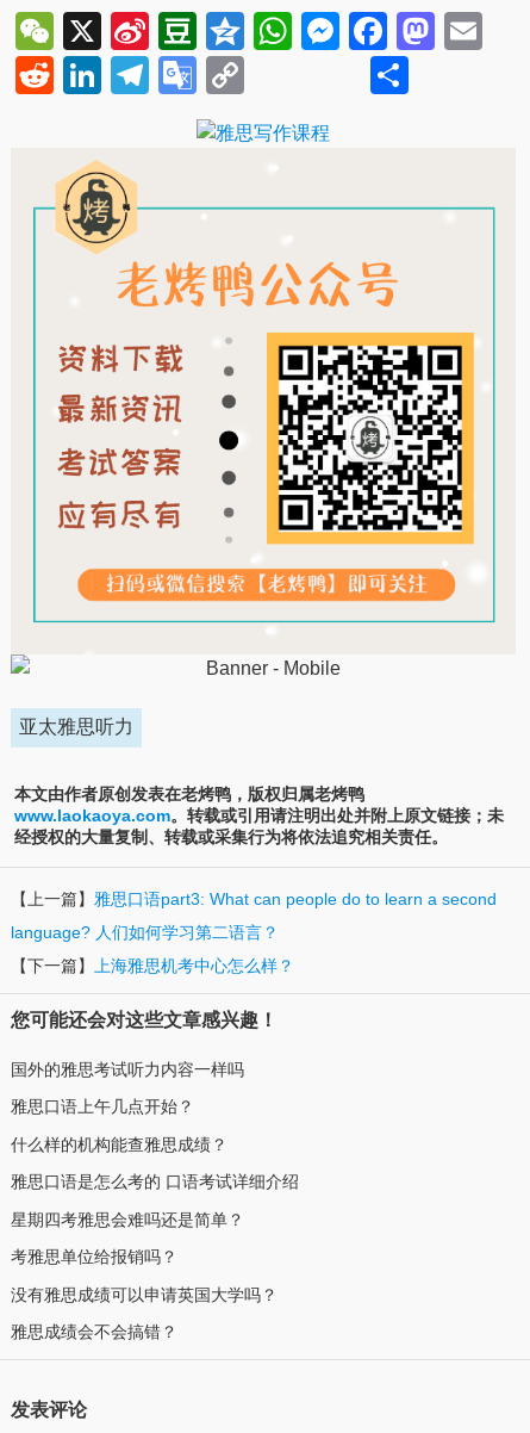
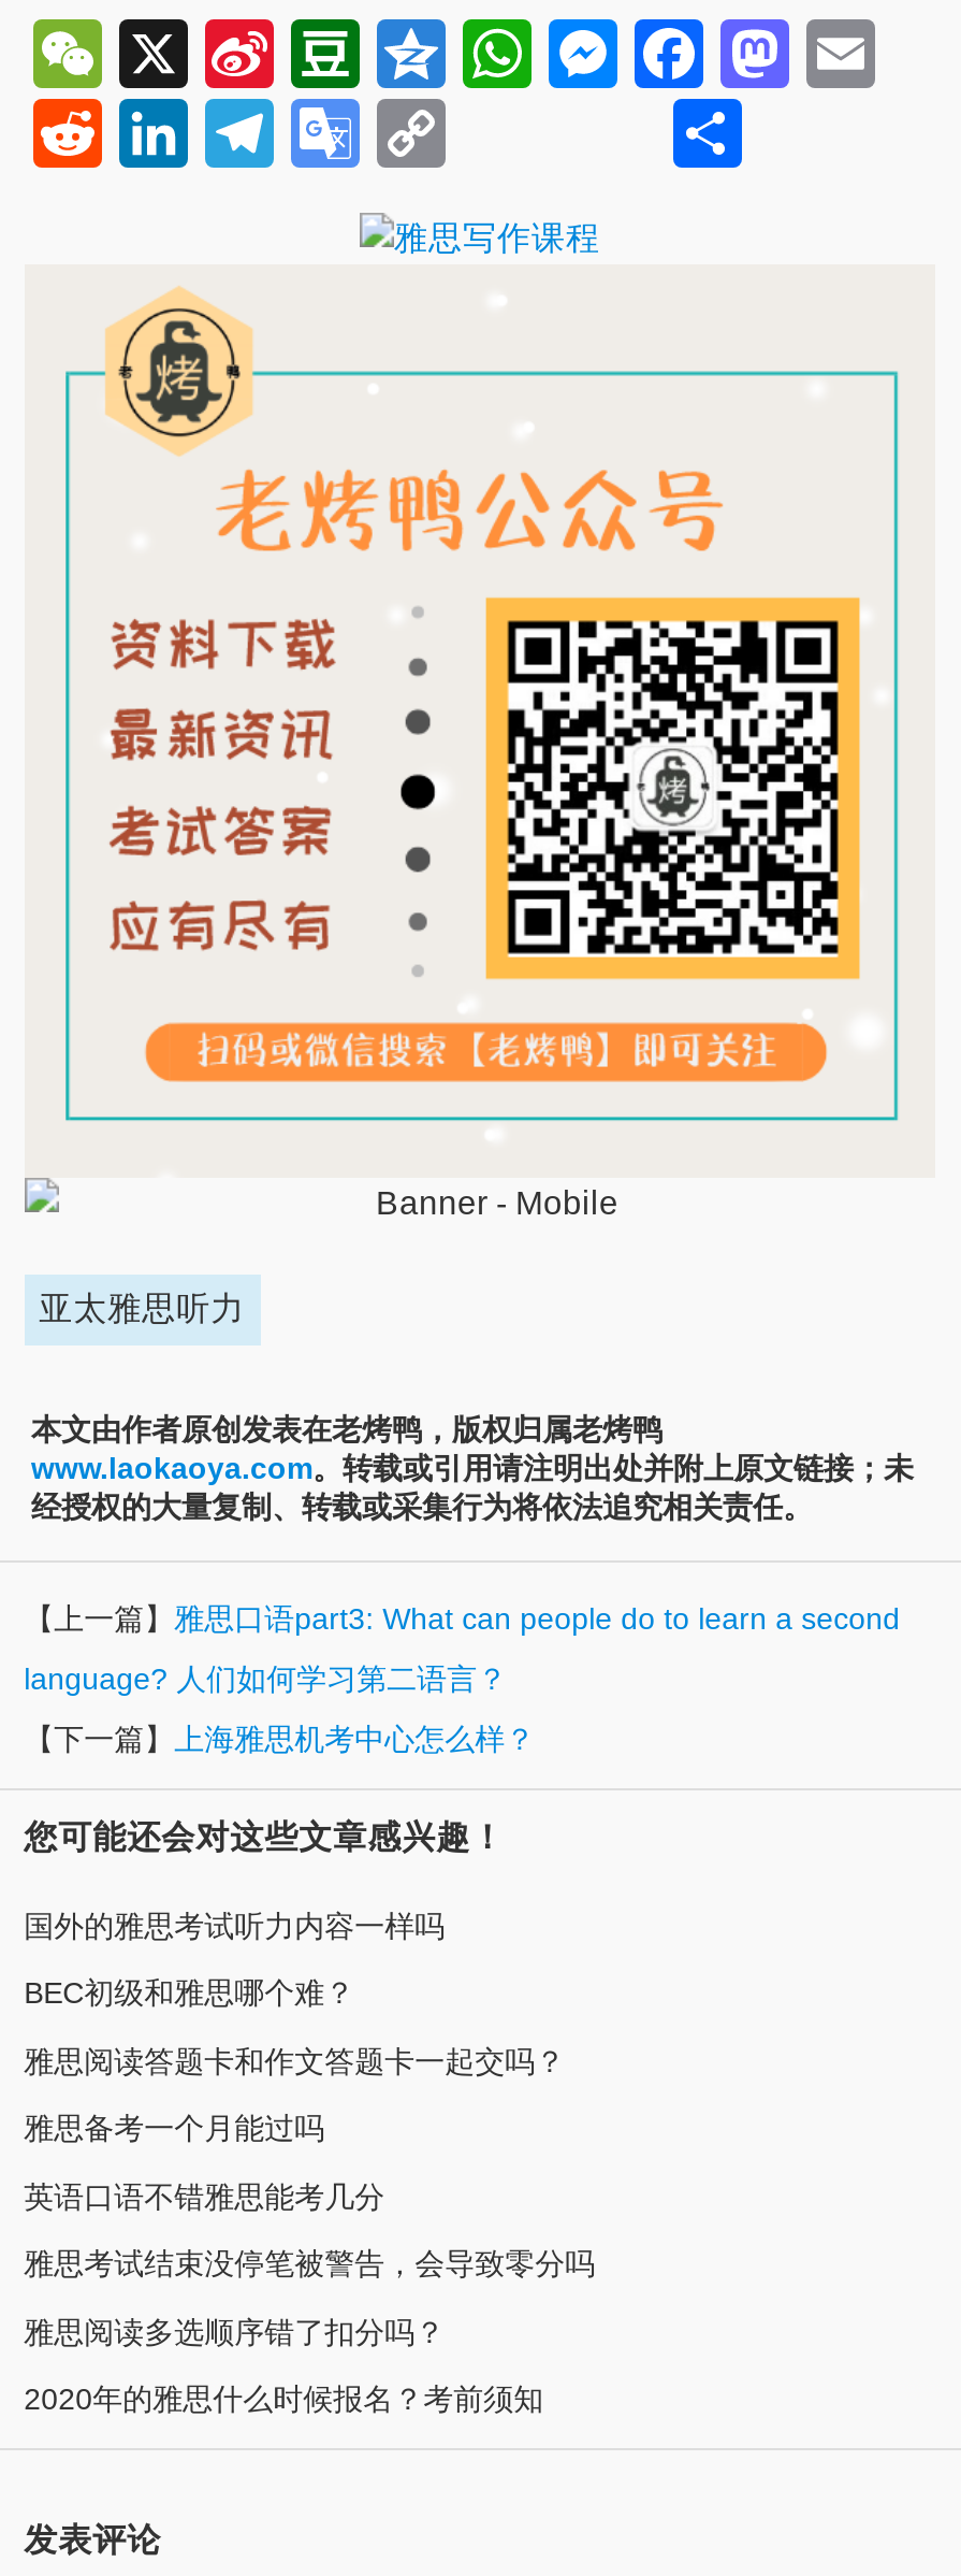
- 雅思口语上午几点开始？
+ BEC初级和雅思哪个难？

- 什么样的机构能查雅思成绩？
+ 雅思阅读答题卡和作文答题卡一起交吗？

- 雅思口语是怎么考的 口语考试详细介绍
+ 雅思备考一个月能过吗

- 星期四考雅思会难吗还是简单？
+ 英语口语不错雅思能考几分

- 考雅思单位给报销吗？
+ 雅思考试结束没停笔被警告，会导致零分吗

- 没有雅思成绩可以申请英国大学吗？
+ 雅思阅读多选顺序错了扣分吗？

- 雅思成绩会不会搞错？
+ 2020年的雅思什么时候报名？考前须知
